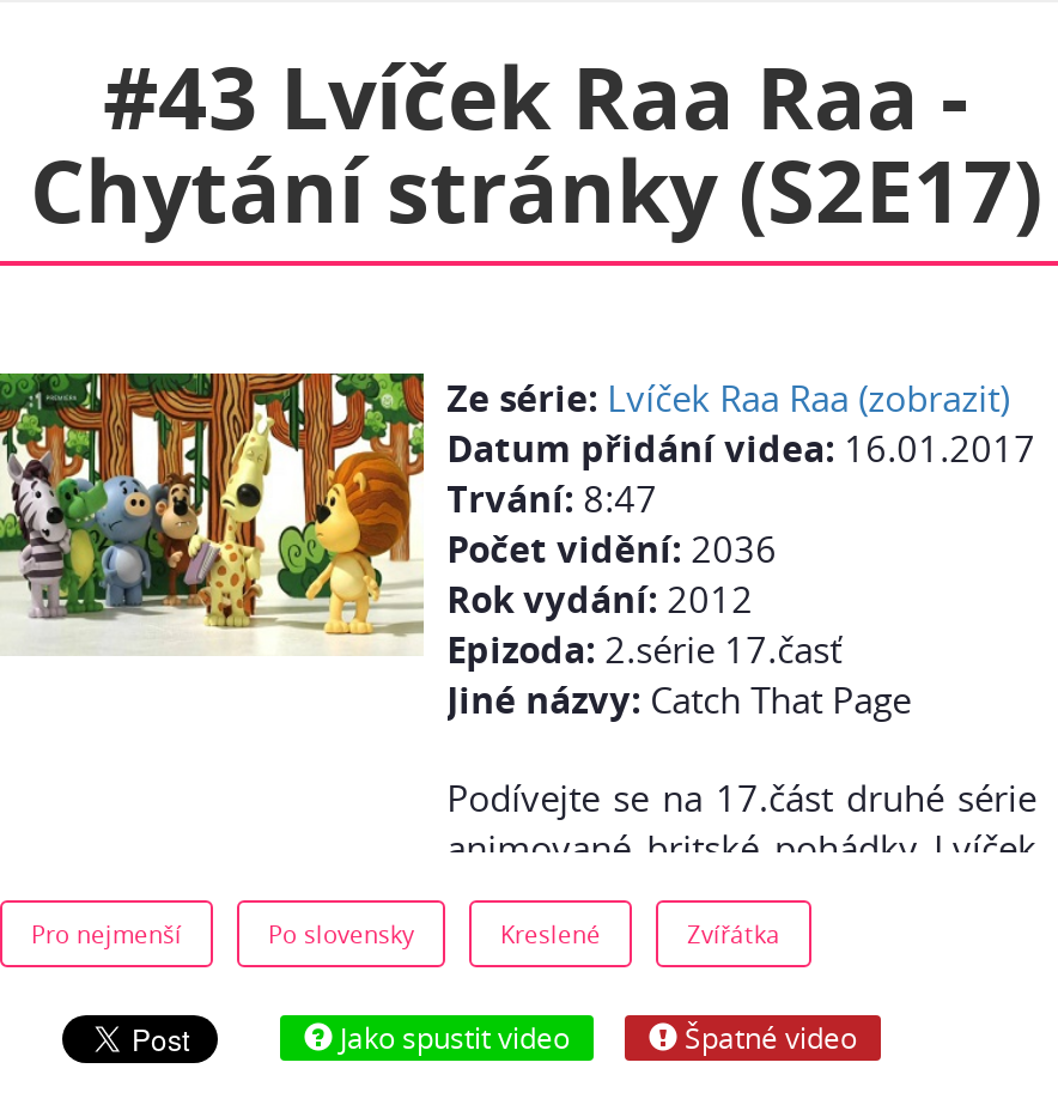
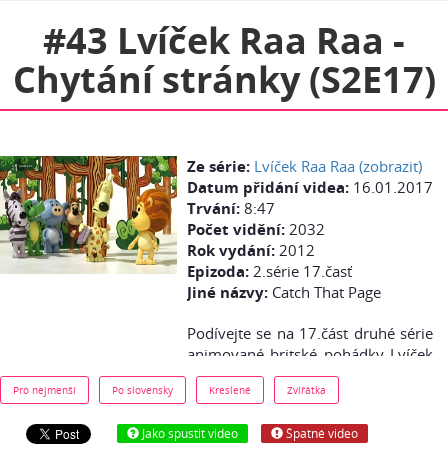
- Počet vidění: 2036
+ Počet vidění: 2032
